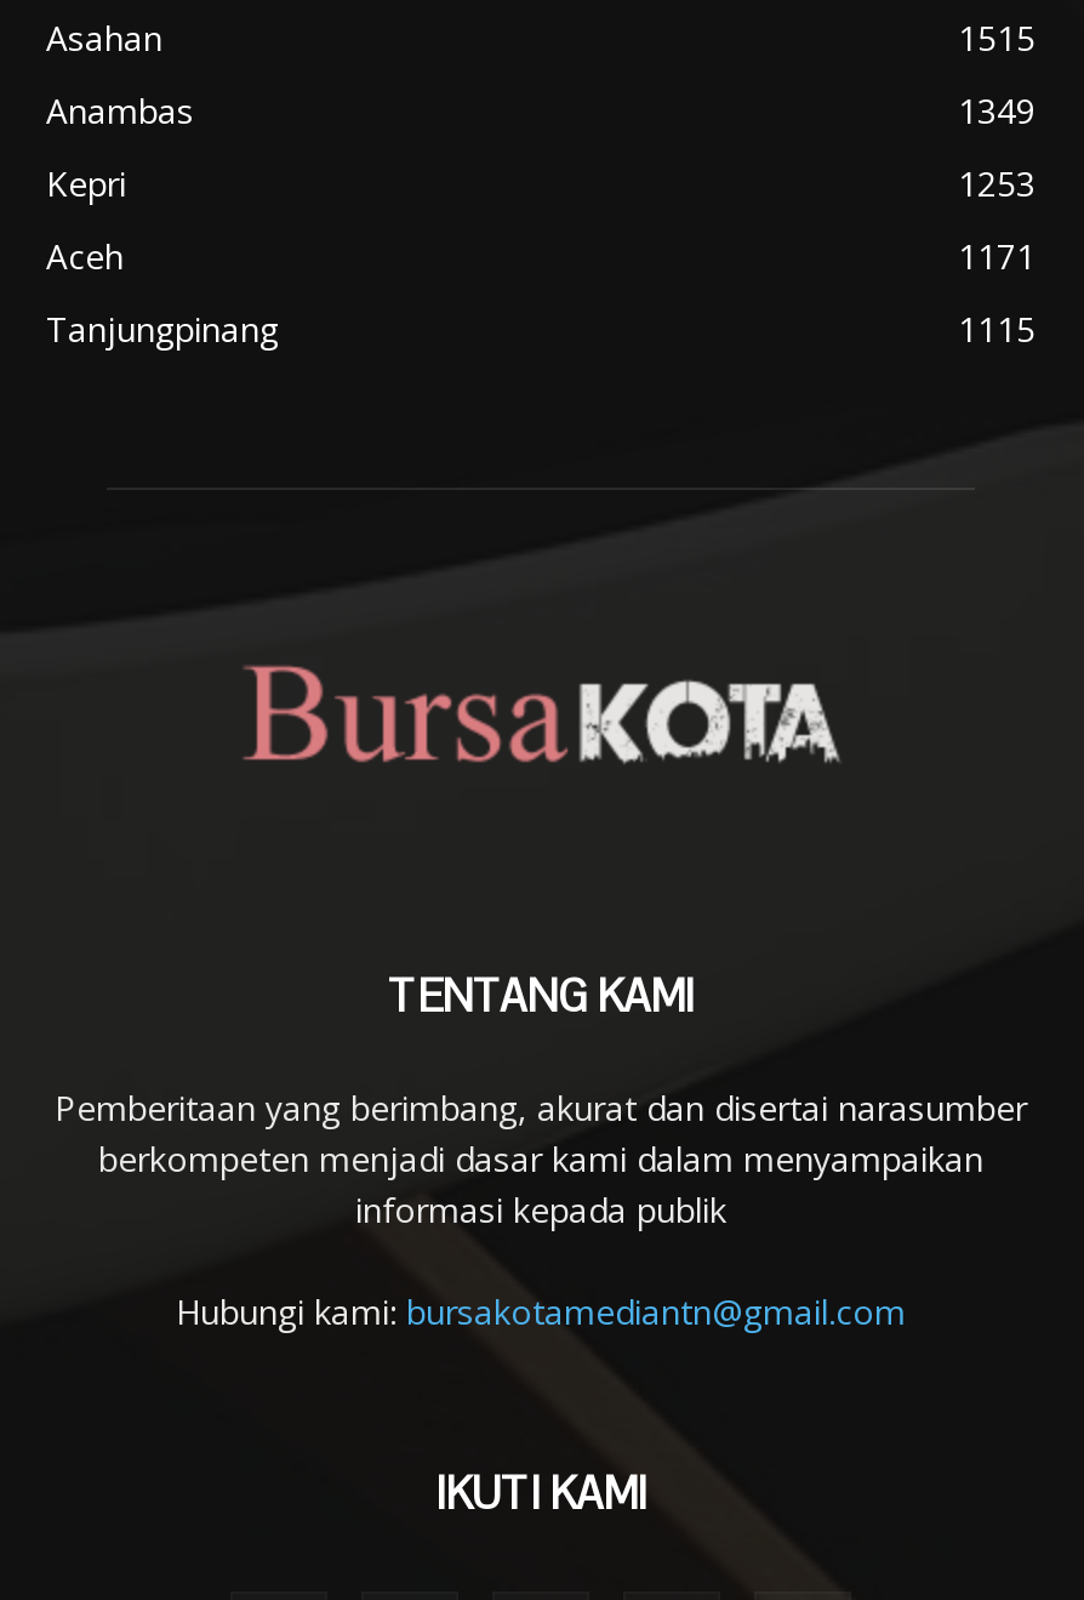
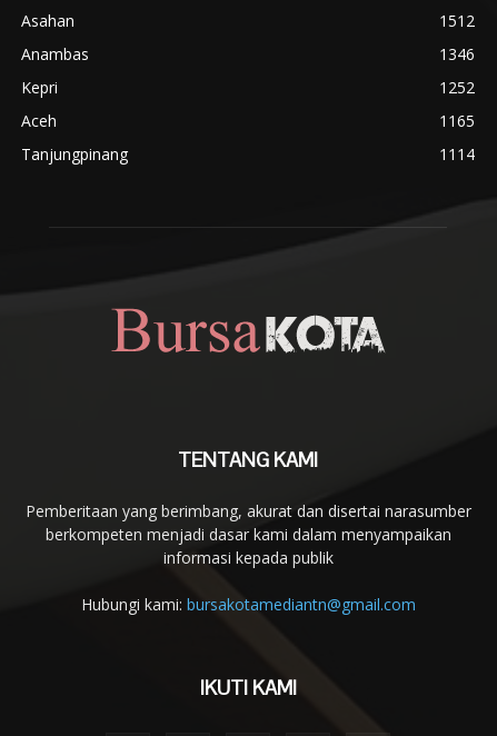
- 1515
+ 1512

- 1349
+ 1346

- 1253
+ 1252

- 1171
+ 1165

- 1115
+ 1114
